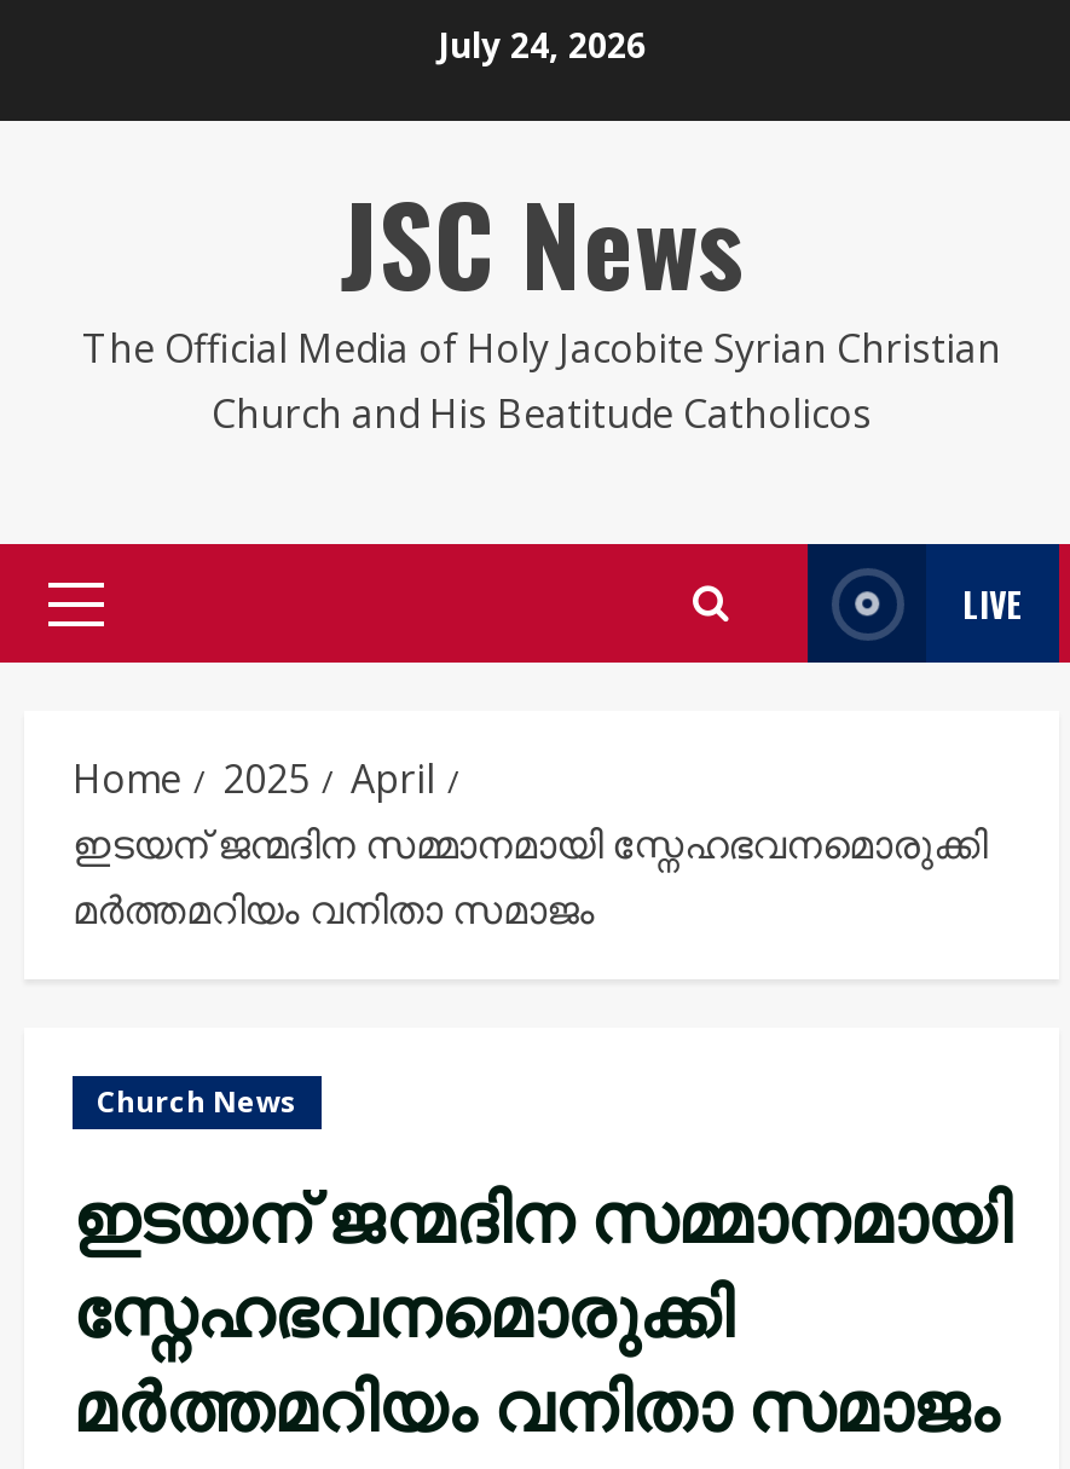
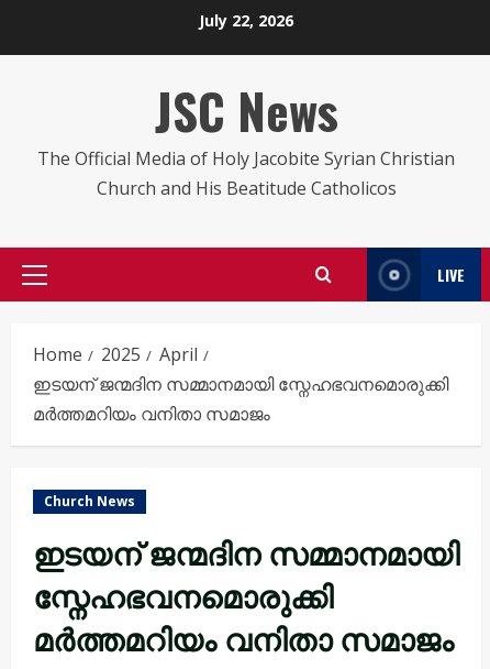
- July 24, 2026
+ July 22, 2026
